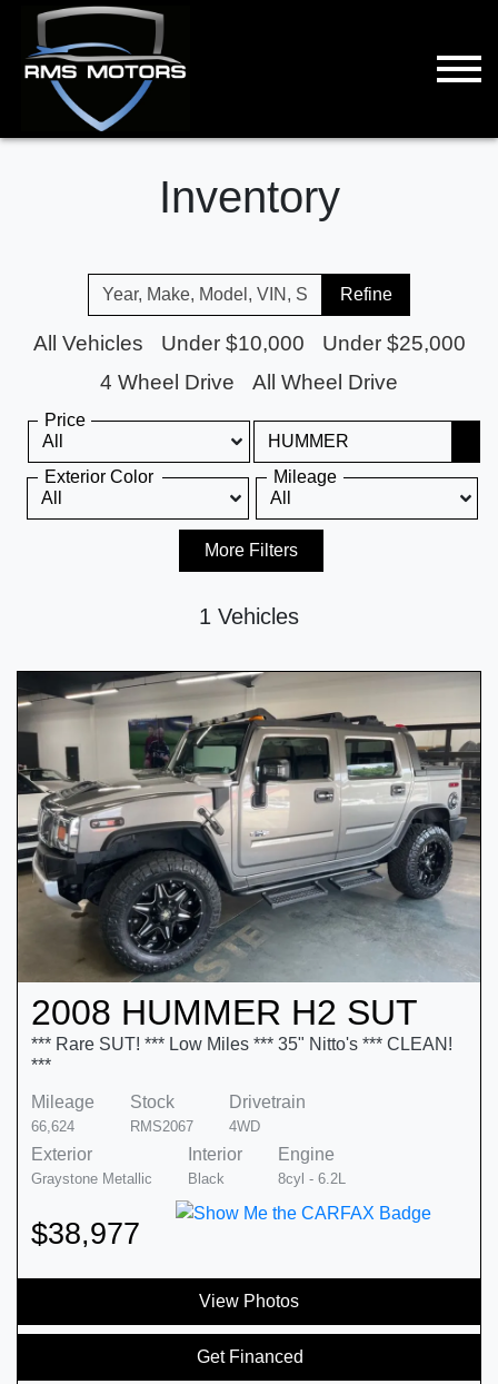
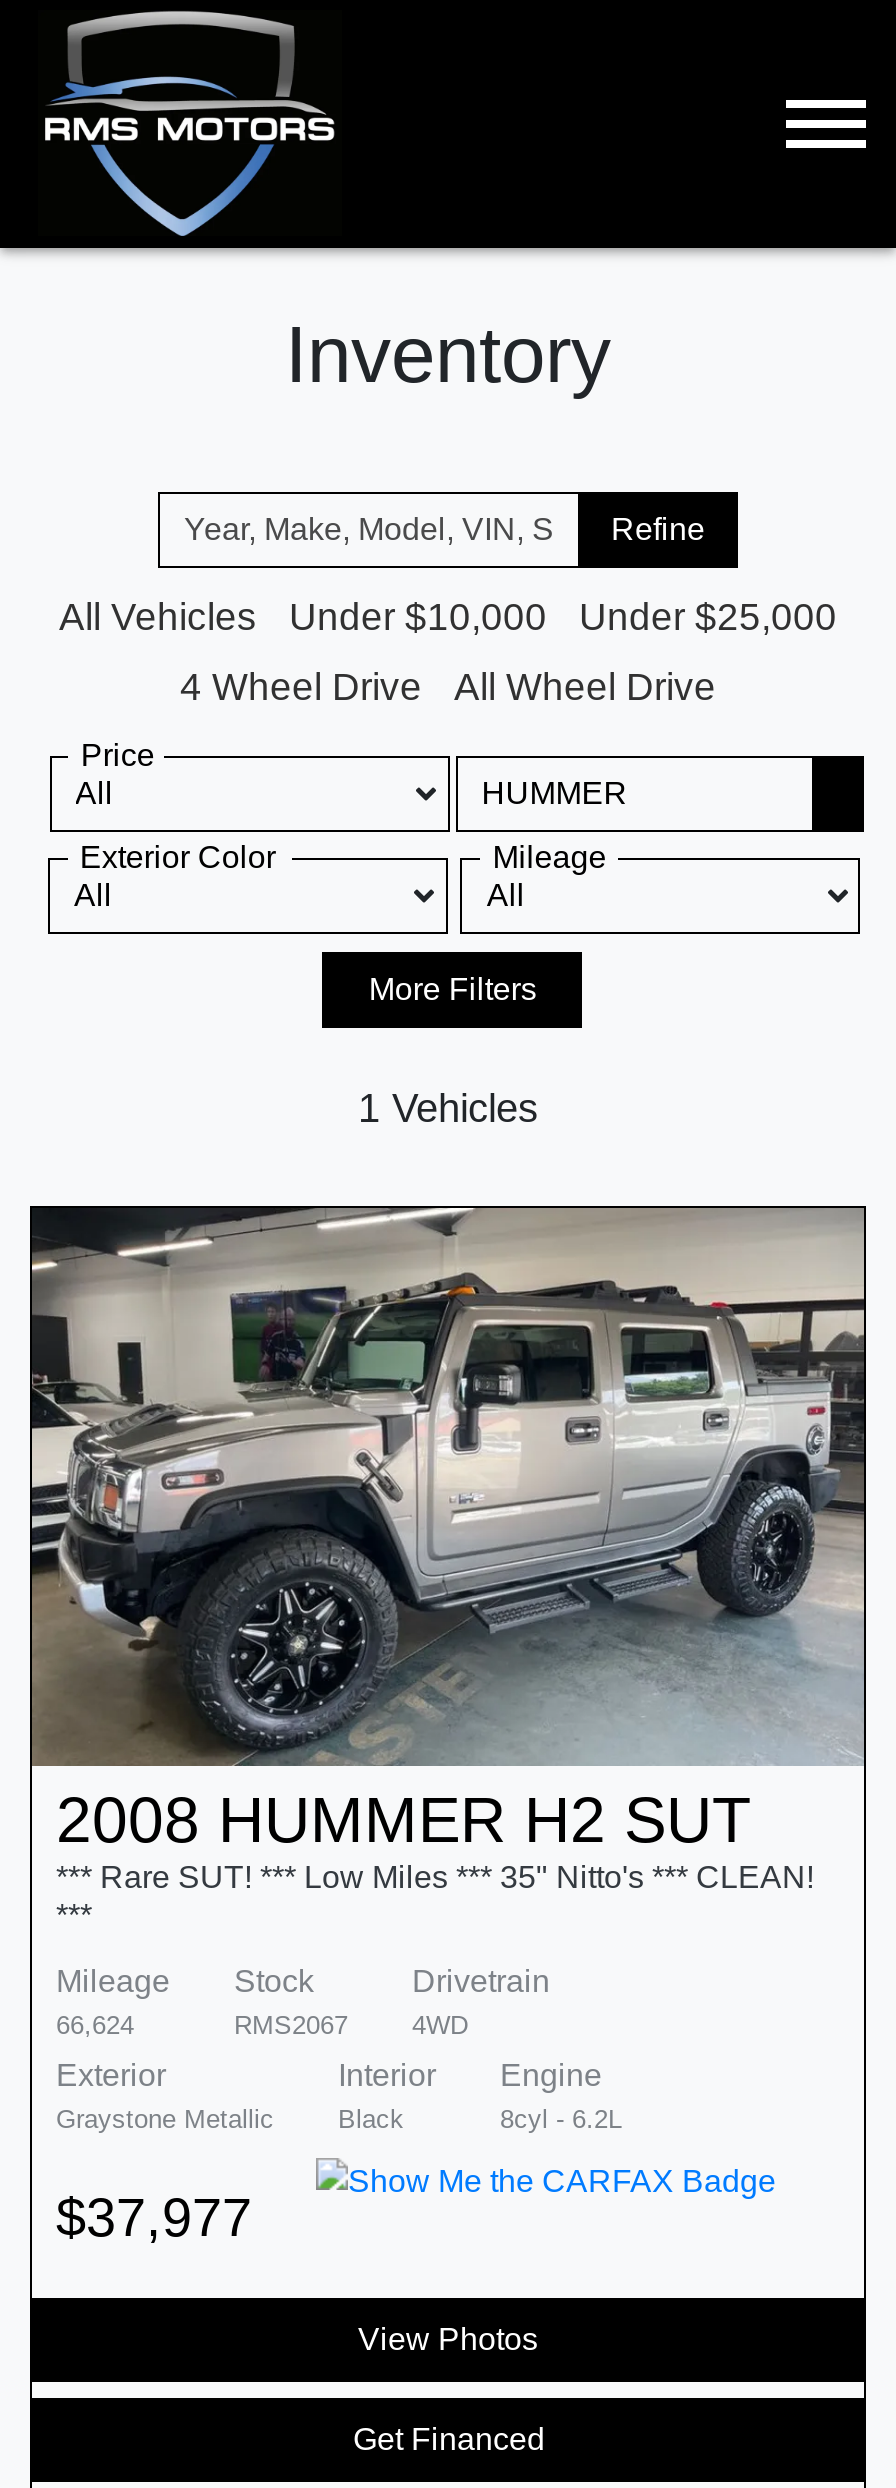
- $38,977
+ $37,977
